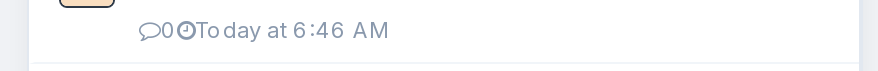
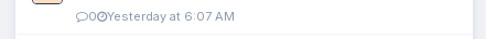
- Today at 6:46 AM
+ Yesterday at 6:07 AM
